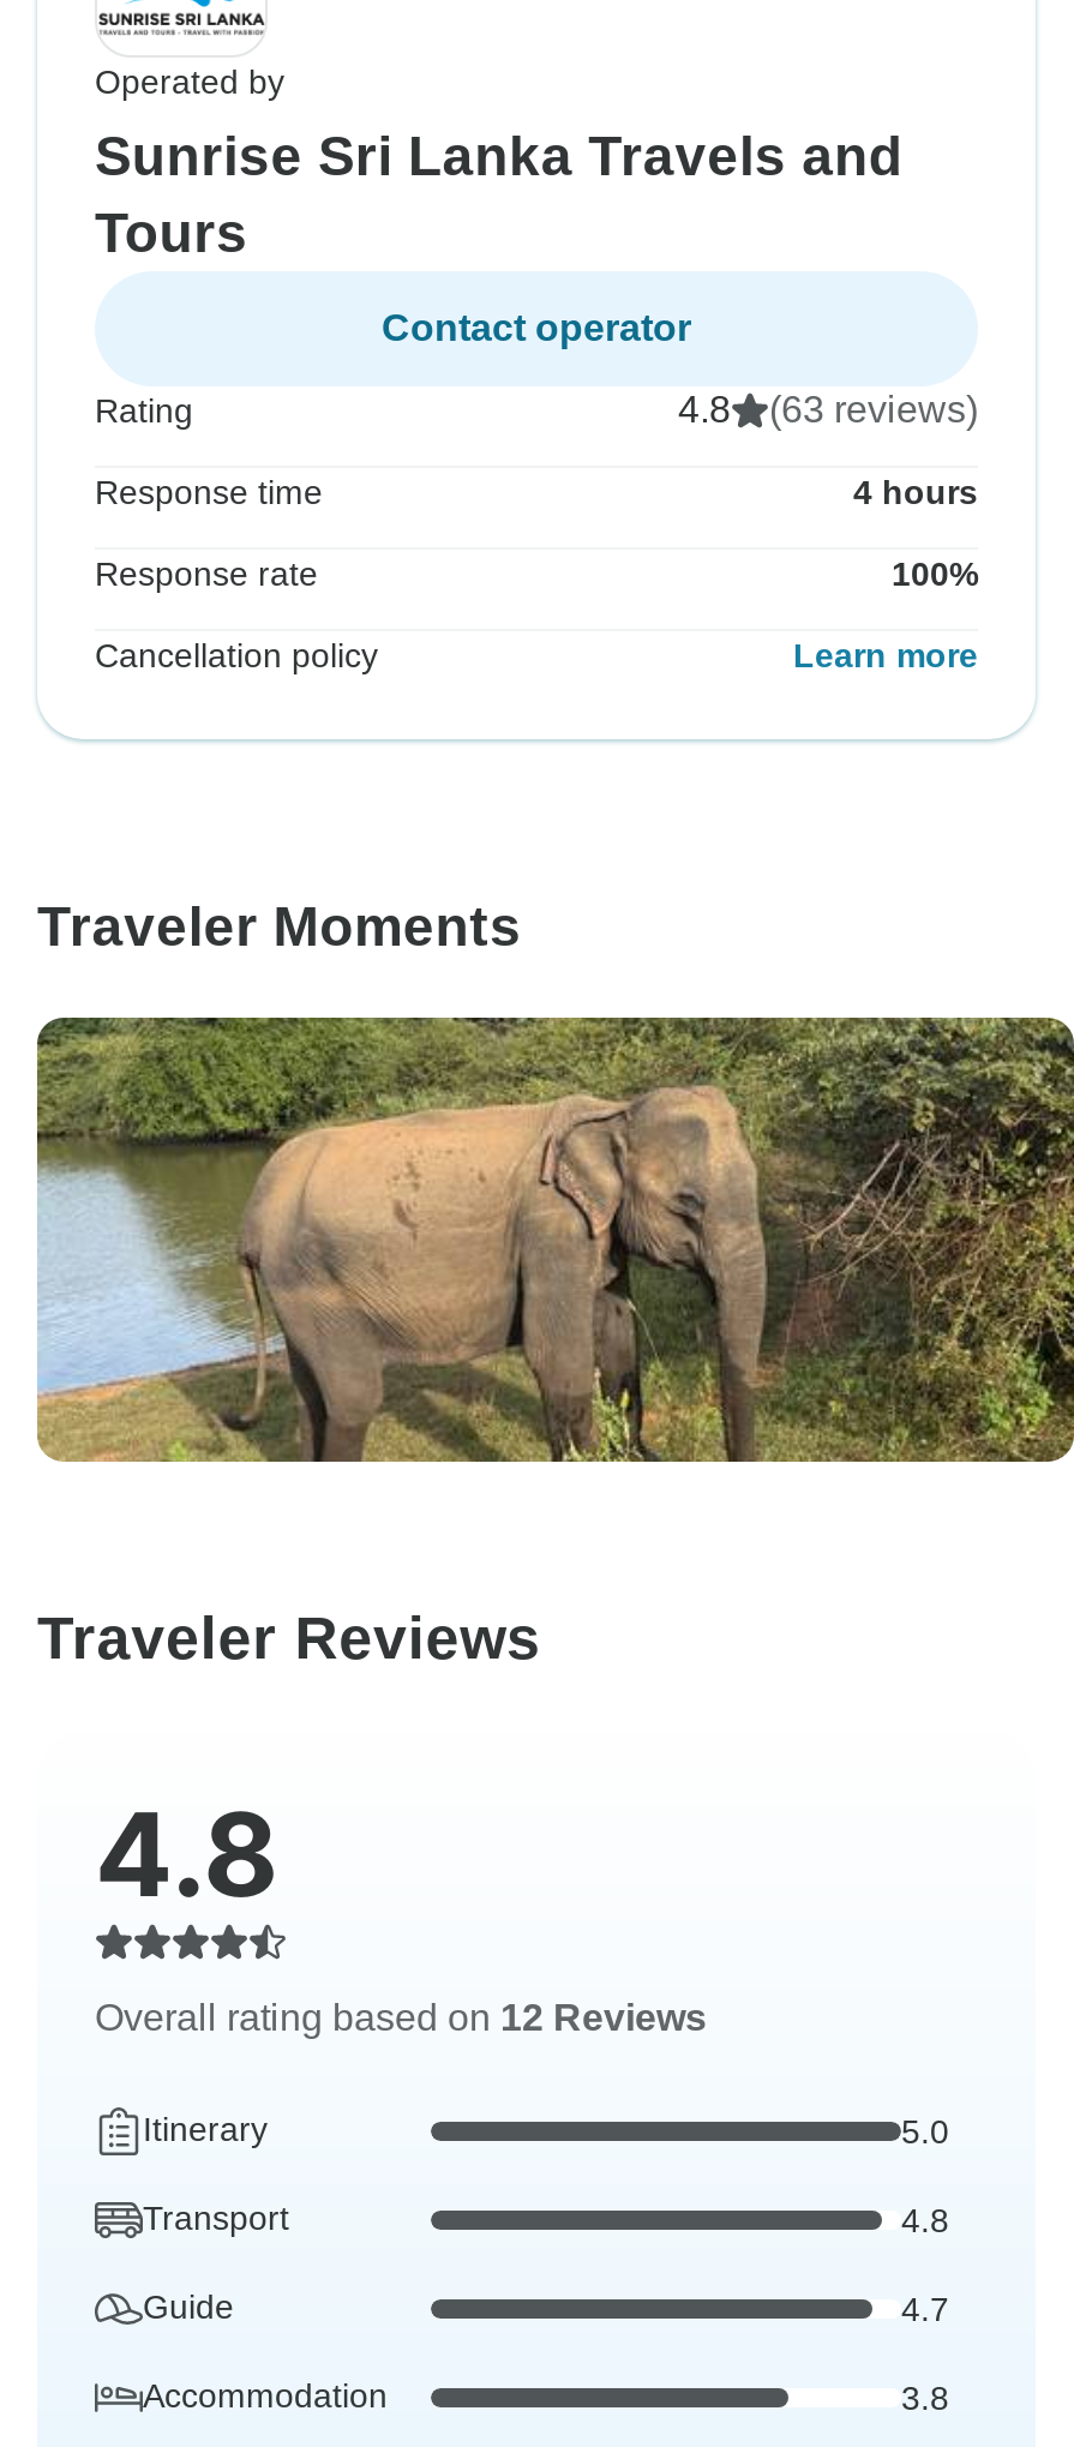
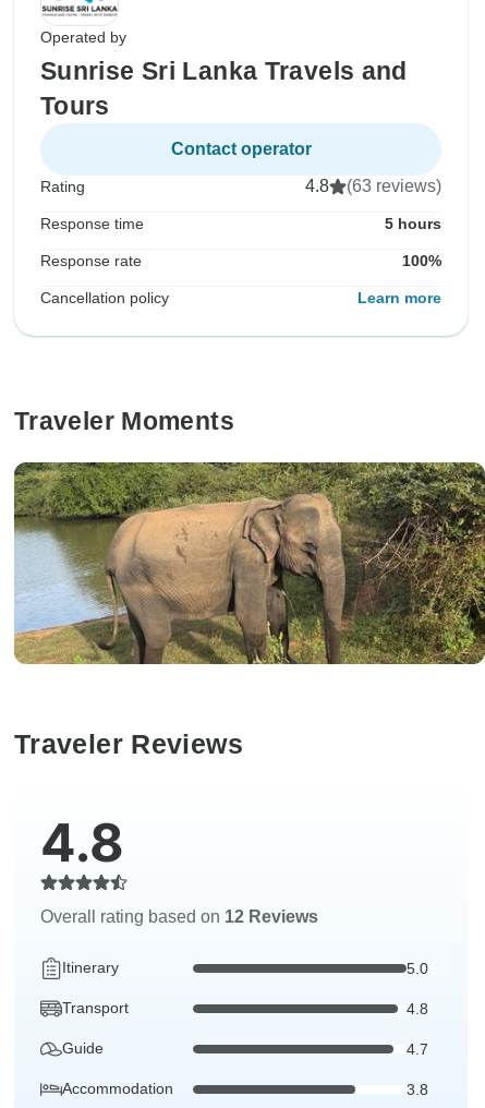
- 4 hours
+ 5 hours
